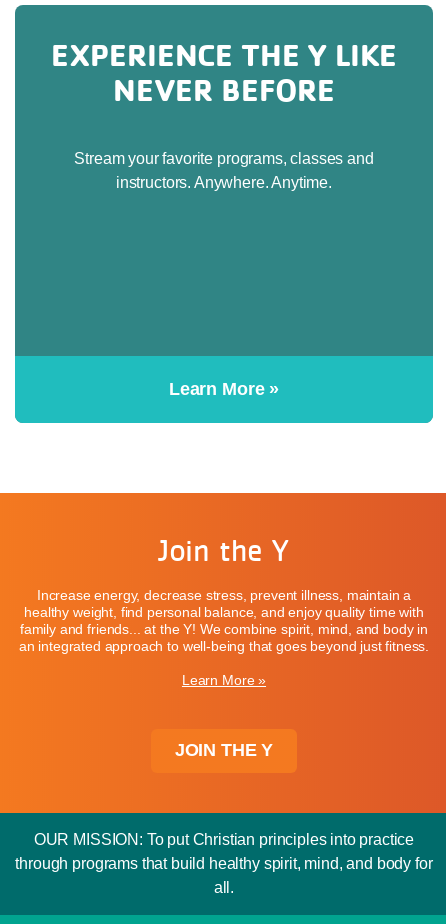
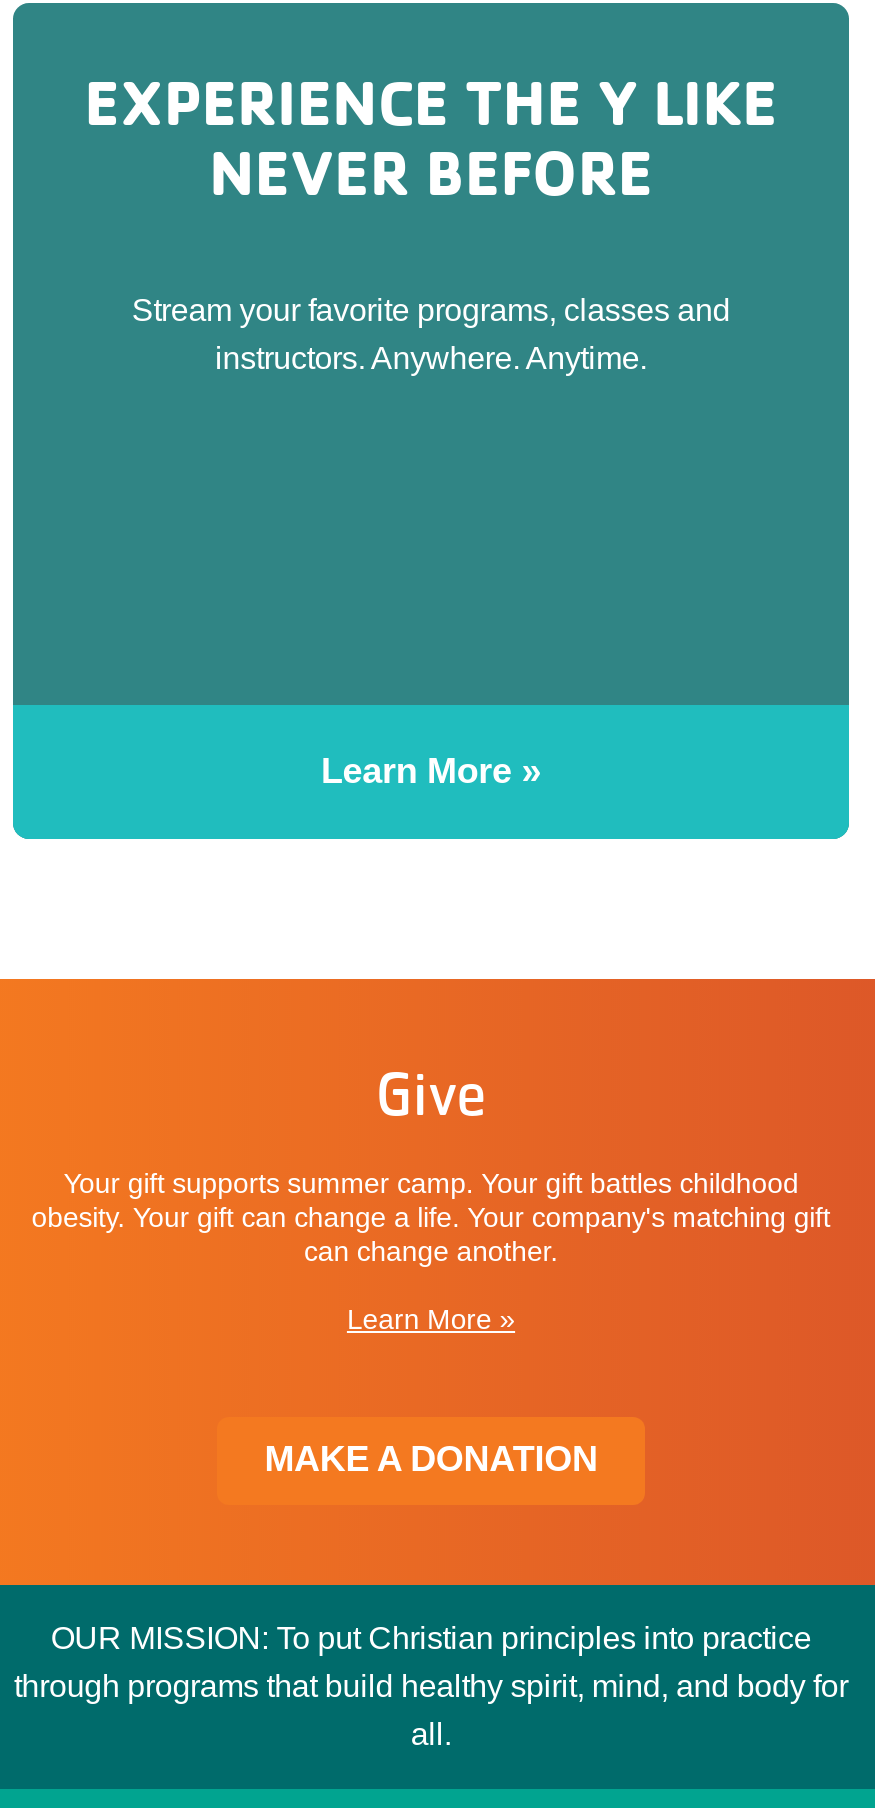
- Join the Y
+ Give

- Increase energy, decrease stress, prevent illness, maintain a
- healthy weight, find personal balance, and enjoy quality time with
- family and friends... at the Y! We combine spirit, mind, and body in
- an integrated approach to well-being that goes beyond just fitness.
+ Your gift supports summer camp. Your gift battles childhood
+ obesity. Your gift can change a life. Your company's matching gift
+ can change another.

- JOIN THE Y
+ MAKE A DONATION
